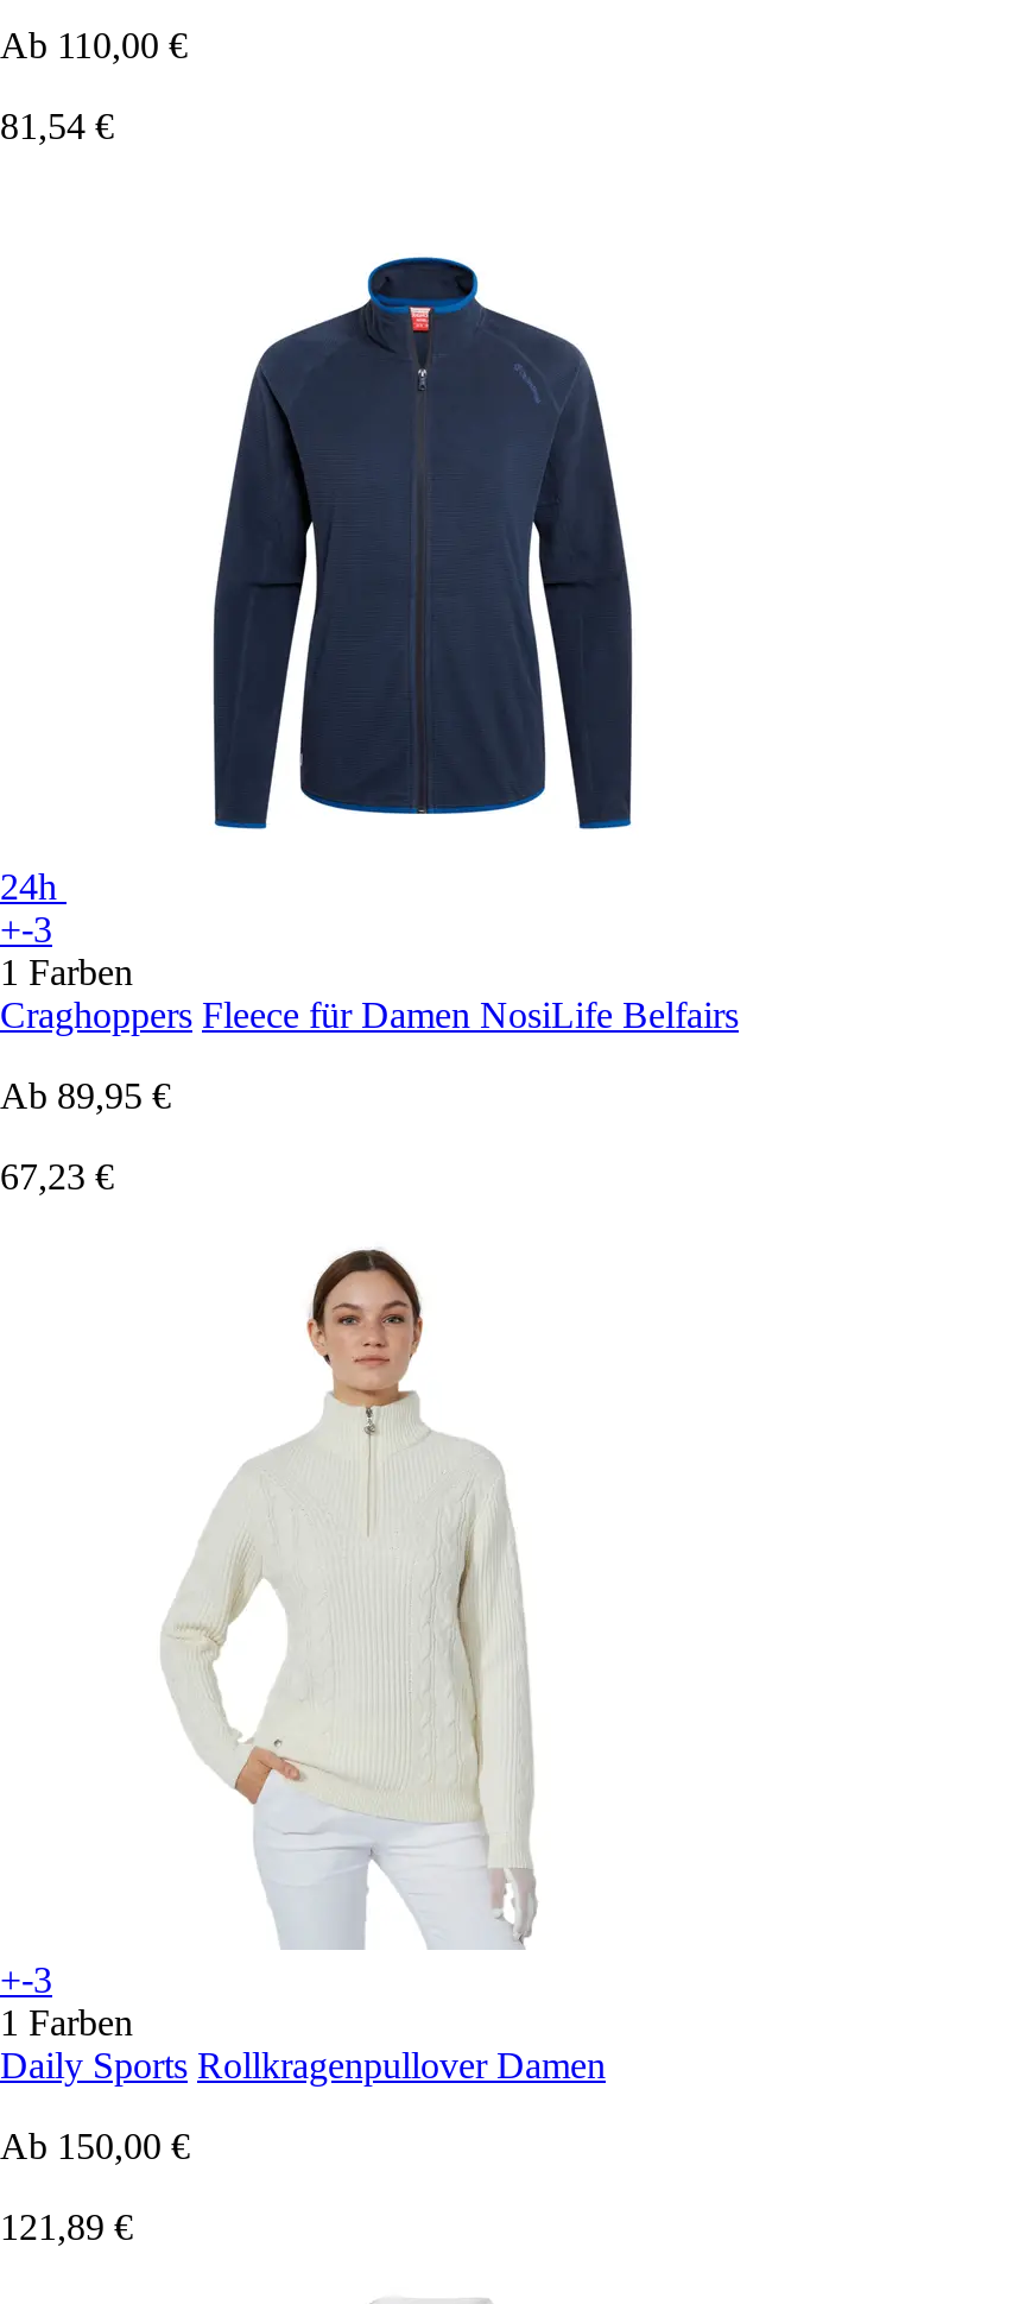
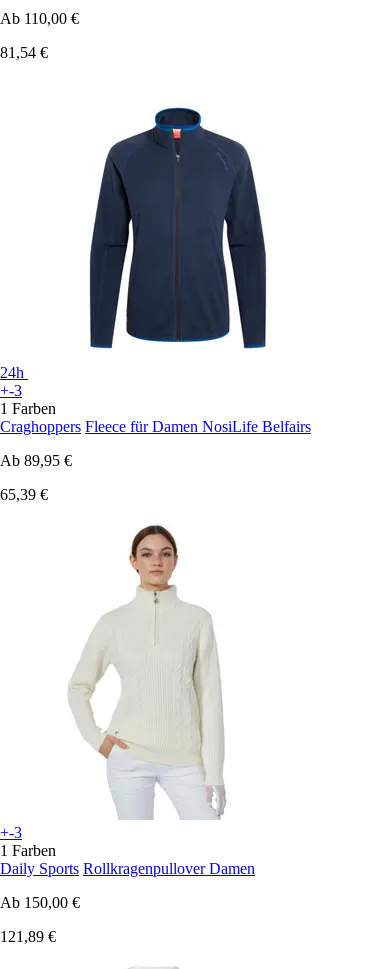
- 67,23 €
+ 65,39 €
